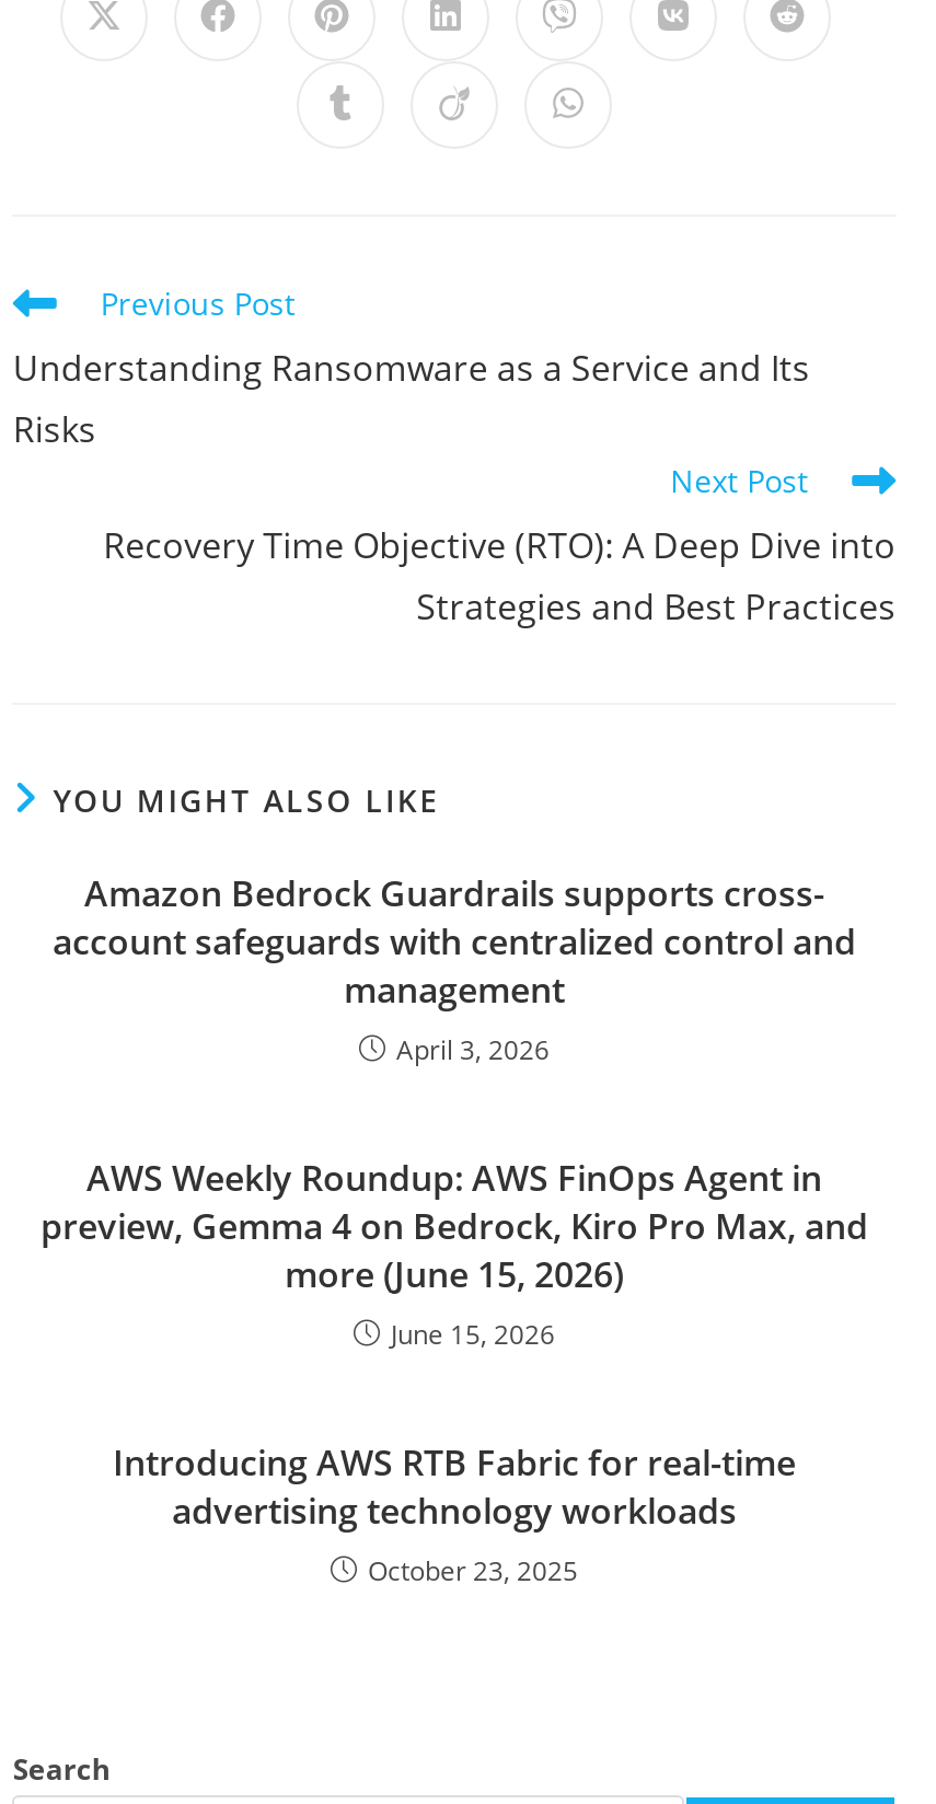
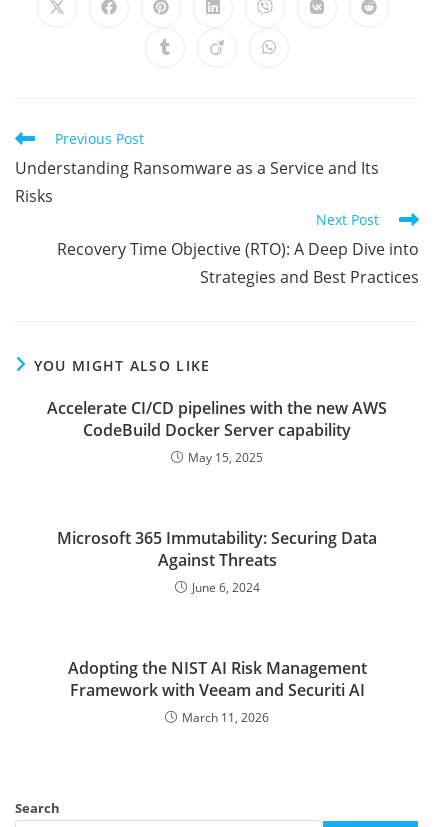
- Amazon Bedrock Guardrails supports cross-
- account safeguards with centralized control and
- management
- April 3, 2026
+ Accelerate CI/CD pipelines with the new AWS
+ CodeBuild Docker Server capability
+ May 15, 2025

- AWS Weekly Roundup: AWS FinOps Agent in
- preview, Gemma 4 on Bedrock, Kiro Pro Max, and
- more (June 15, 2026)
- June 15, 2026
+ Microsoft 365 Immutability: Securing Data
+ Against Threats
+ June 6, 2024

- Introducing AWS RTB Fabric for real-time
- advertising technology workloads
- October 23, 2025
+ Adopting the NIST AI Risk Management
+ Framework with Veeam and Securiti AI
+ March 11, 2026
